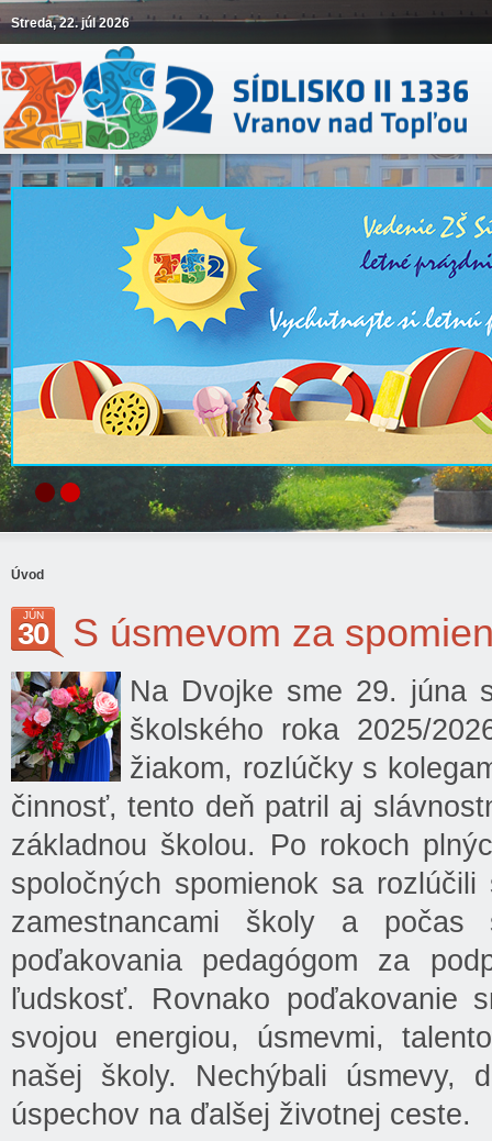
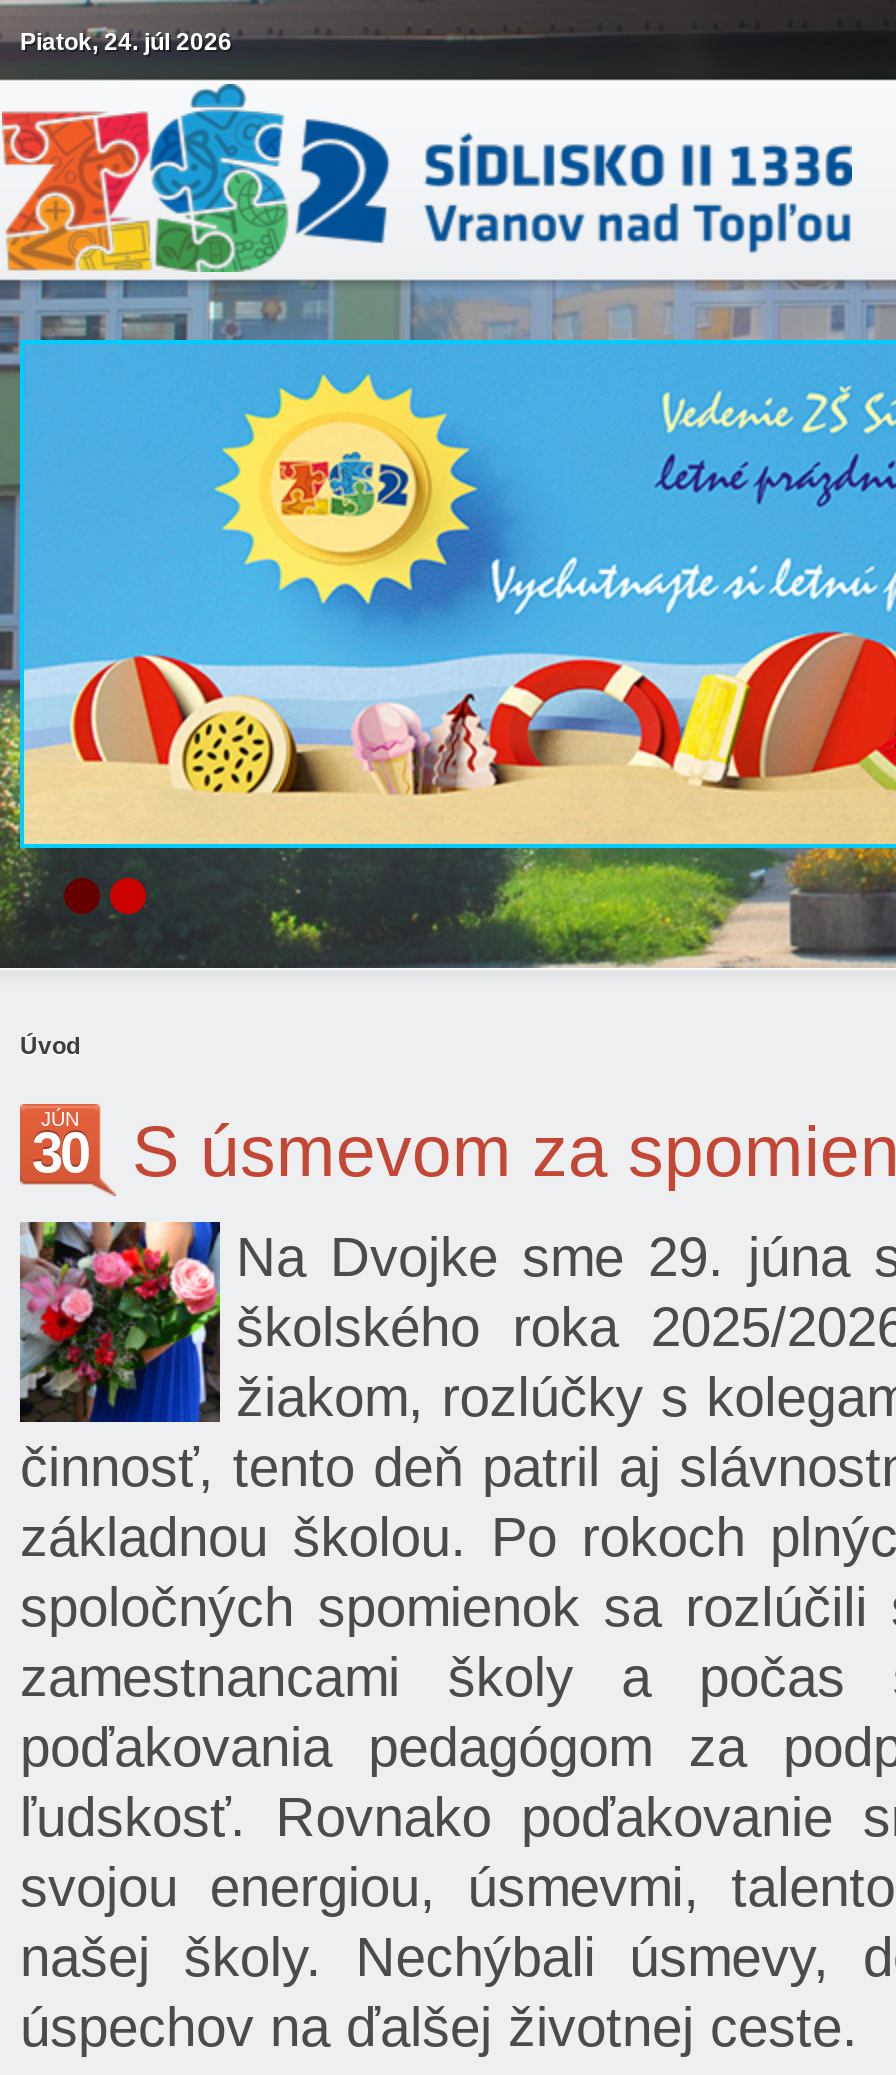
- Streda, 22. júl 2026
+ Piatok, 24. júl 2026
